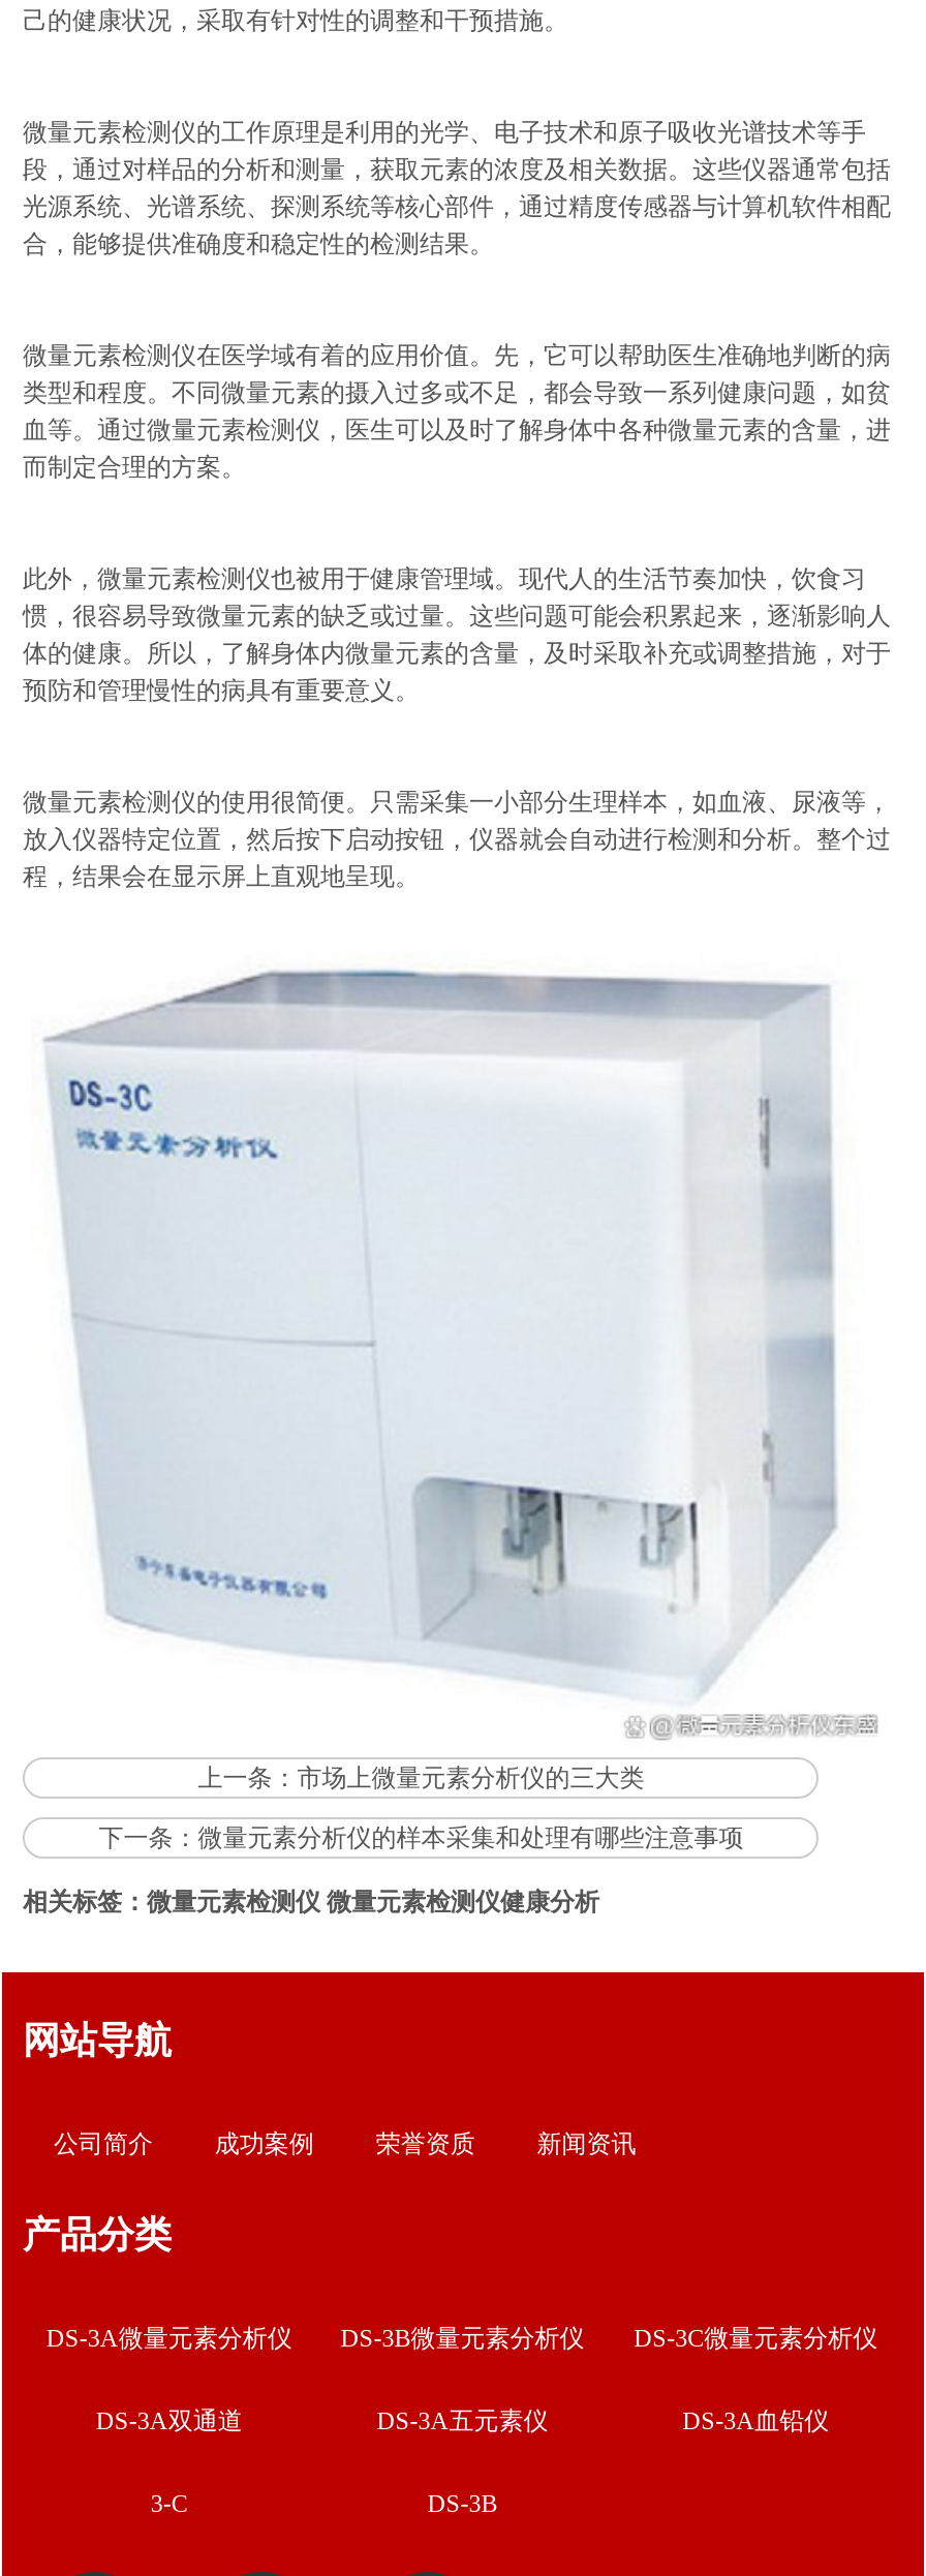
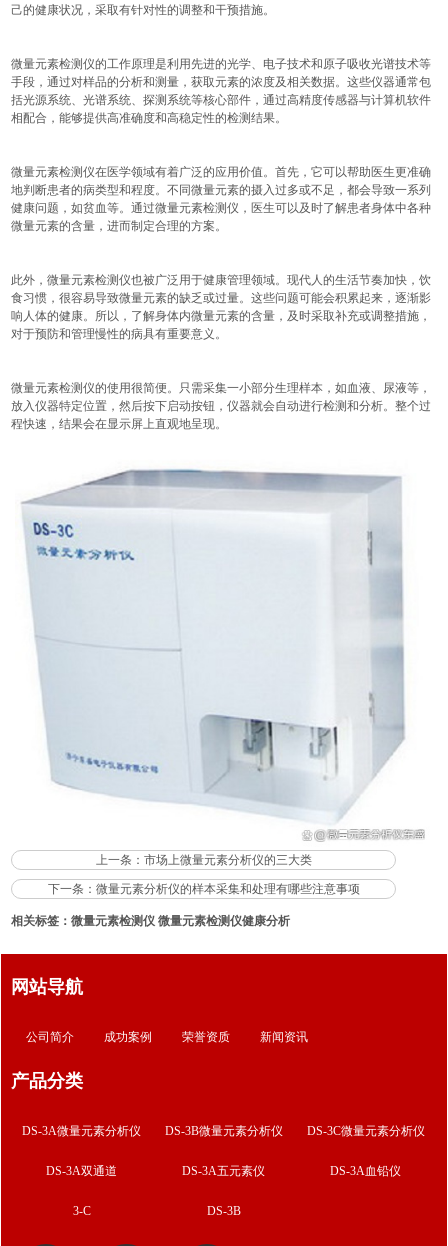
- 微量元素检测仪的工作原理是利用的光学、电子技术和原子吸收光谱技术等手
- 段，通过对样品的分析和测量，获取元素的浓度及相关数据。这些仪器通常包括
- 光源系统、光谱系统、探测系统等核心部件，通过精度传感器与计算机软件相配
- 合，能够提供准确度和稳定性的检测结果。
+ 微量元素检测仪的工作原理是利用先进的光学、电子技术和原子吸收光谱技术等
+ 手段，通过对样品的分析和测量，获取元素的浓度及相关数据。这些仪器通常包
+ 括光源系统、光谱系统、探测系统等核心部件，通过高精度传感器与计算机软件
+ 相配合，能够提供高准确度和高稳定性的检测结果。

- 微量元素检测仪在医学域有着的应用价值。先，它可以帮助医生准确地判断的病
- 类型和程度。不同微量元素的摄入过多或不足，都会导致一系列健康问题，如贫
- 血等。通过微量元素检测仪，医生可以及时了解身体中各种微量元素的含量，进
- 而制定合理的方案。
+ 微量元素检测仪在医学领域有着广泛的应用价值。首先，它可以帮助医生更准确
+ 地判断患者的病类型和程度。不同微量元素的摄入过多或不足，都会导致一系列
+ 健康问题，如贫血等。通过微量元素检测仪，医生可以及时了解患者身体中各种
+ 微量元素的含量，进而制定合理的方案。

- 此外，微量元素检测仪也被用于健康管理域。现代人的生活节奏加快，饮食习
- 惯，很容易导致微量元素的缺乏或过量。这些问题可能会积累起来，逐渐影响人
- 体的健康。所以，了解身体内微量元素的含量，及时采取补充或调整措施，对于
- 预防和管理慢性的病具有重要意义。
+ 此外，微量元素检测仪也被广泛用于健康管理领域。现代人的生活节奏加快，饮
+ 食习惯，很容易导致微量元素的缺乏或过量。这些问题可能会积累起来，逐渐影
+ 响人体的健康。所以，了解身体内微量元素的含量，及时采取补充或调整措施，
+ 对于预防和管理慢性的病具有重要意义。

- 程，结果会在显示屏上直观地呈现。
+ 程快速，结果会在显示屏上直观地呈现。
